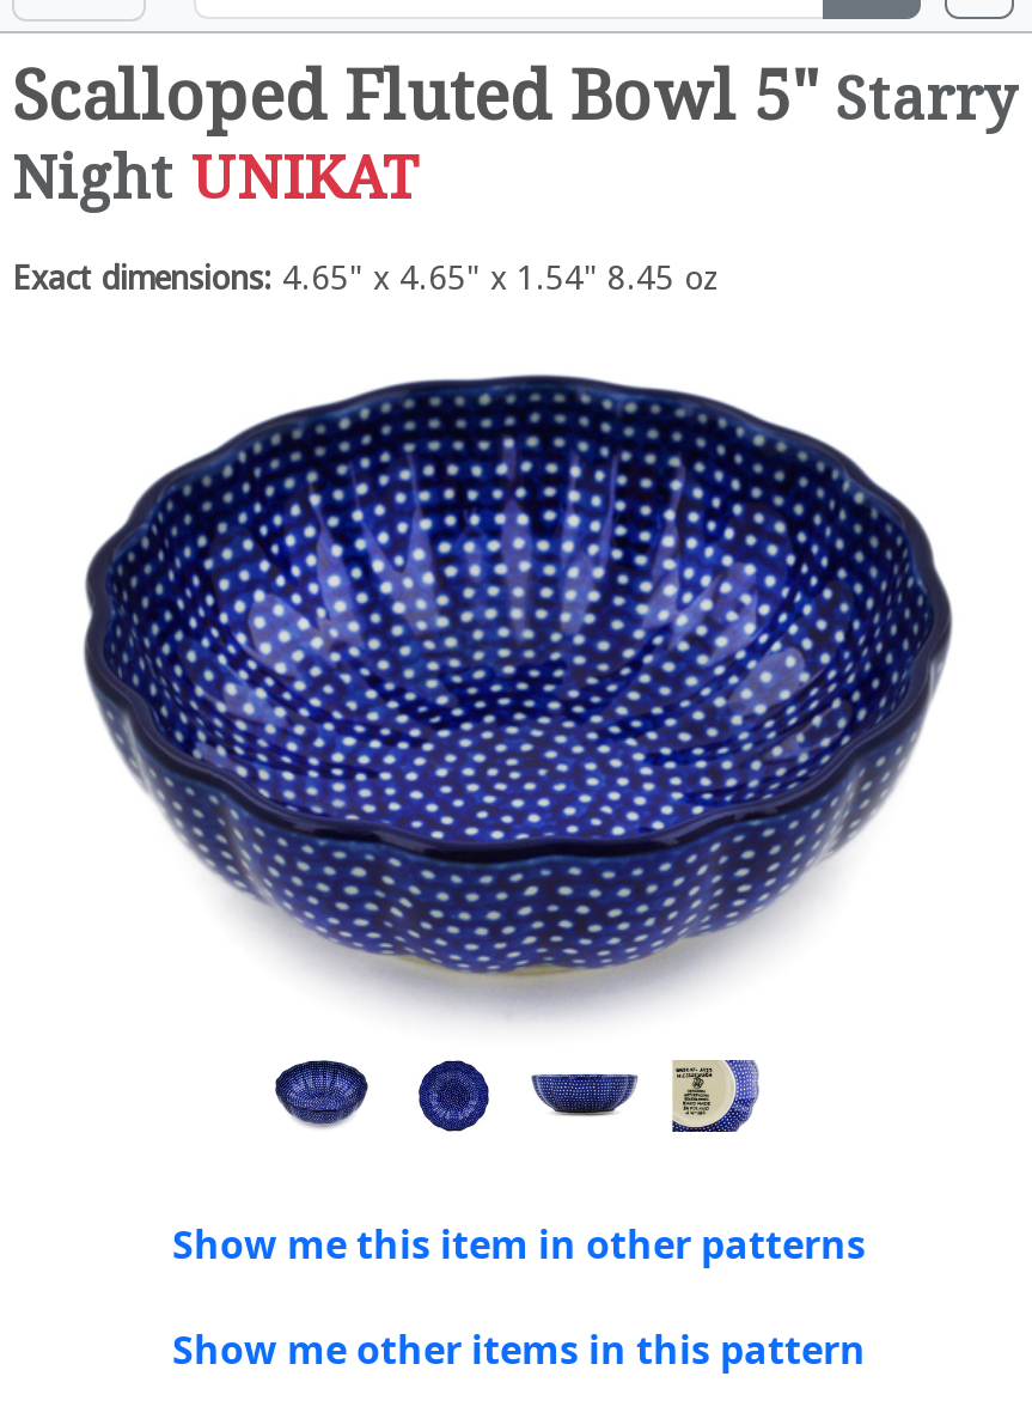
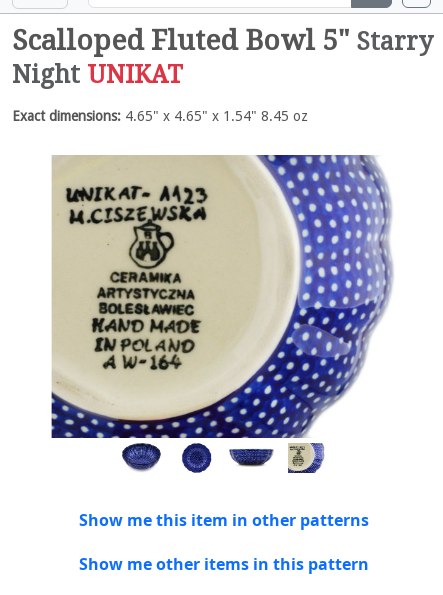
- [image]
+ [image]
